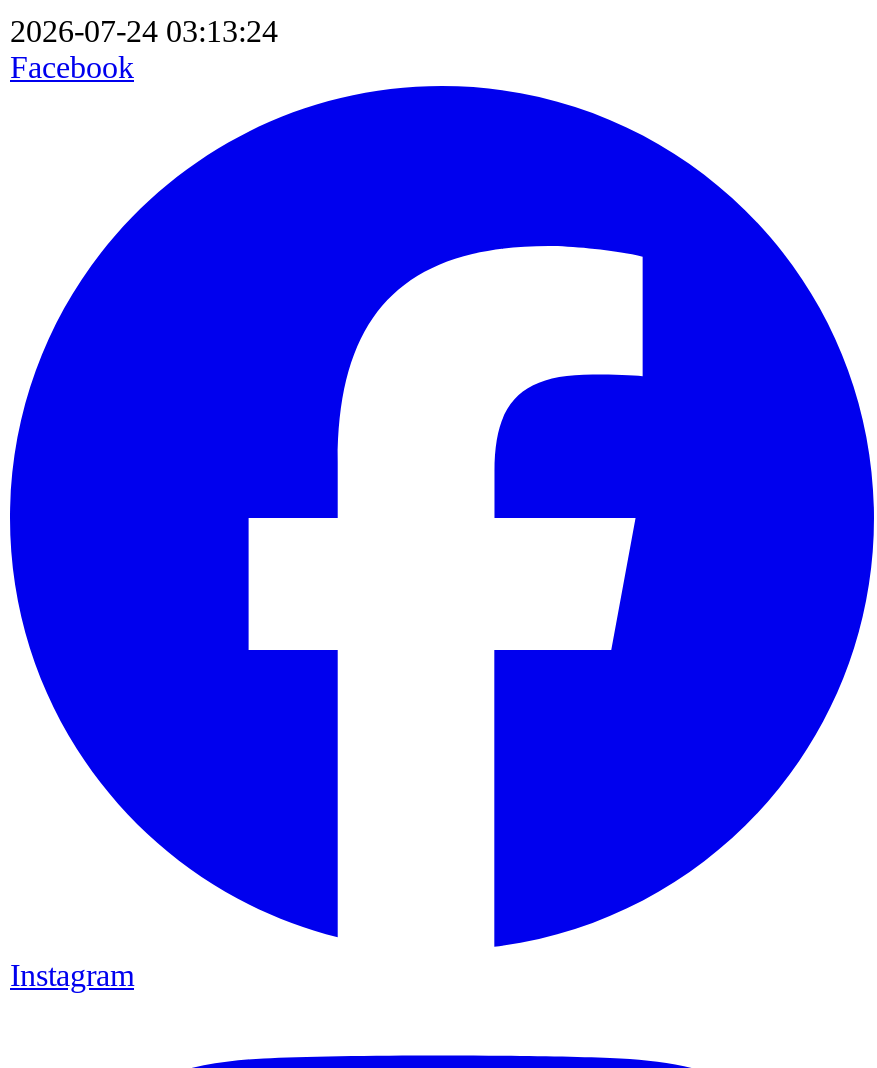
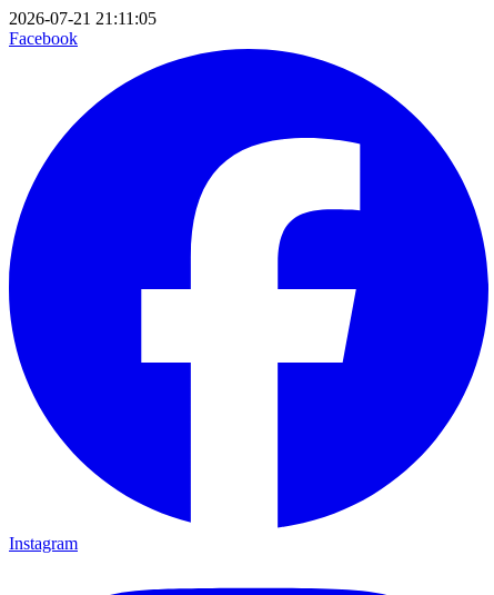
- 2026-07-24 03:13:24
+ 2026-07-21 21:11:05
